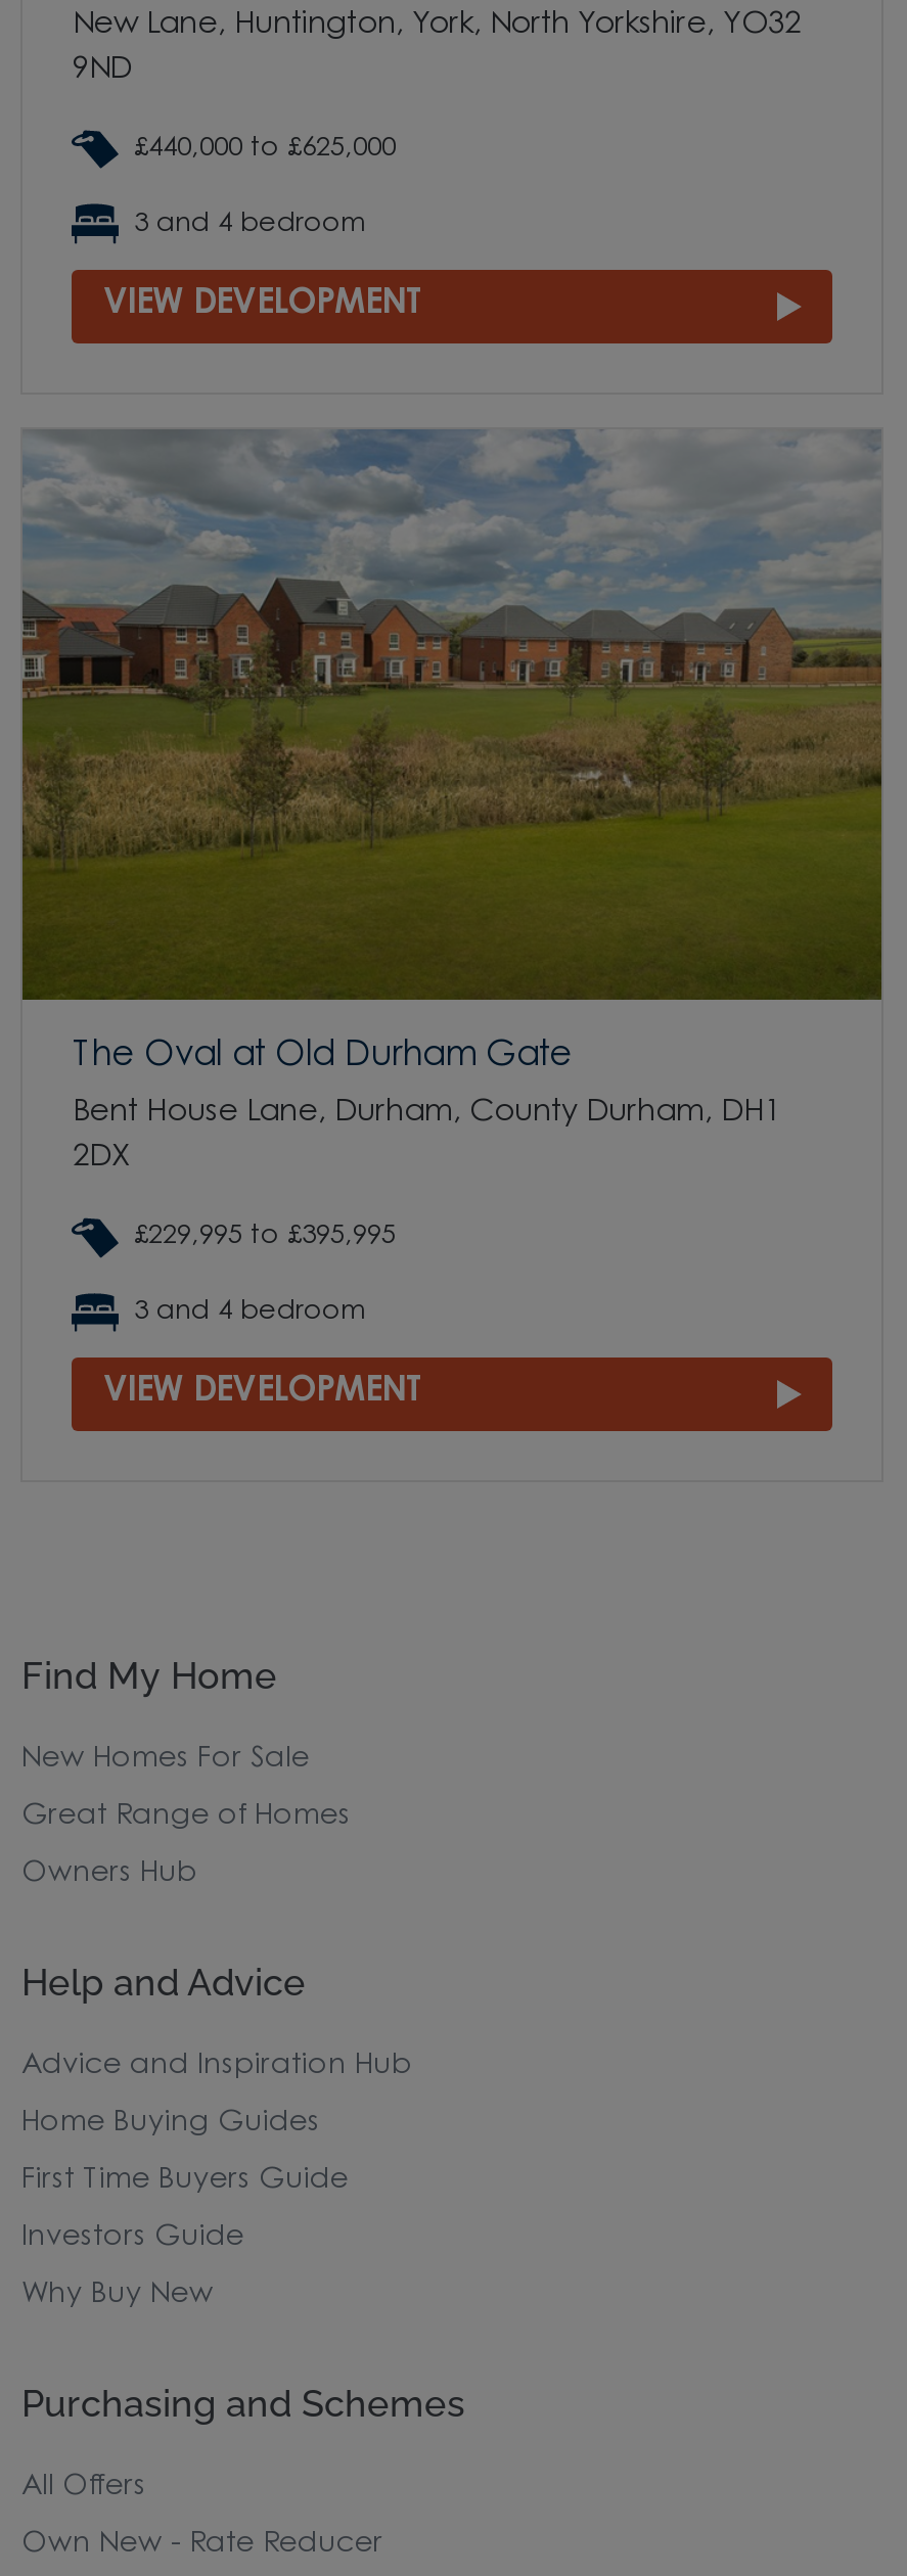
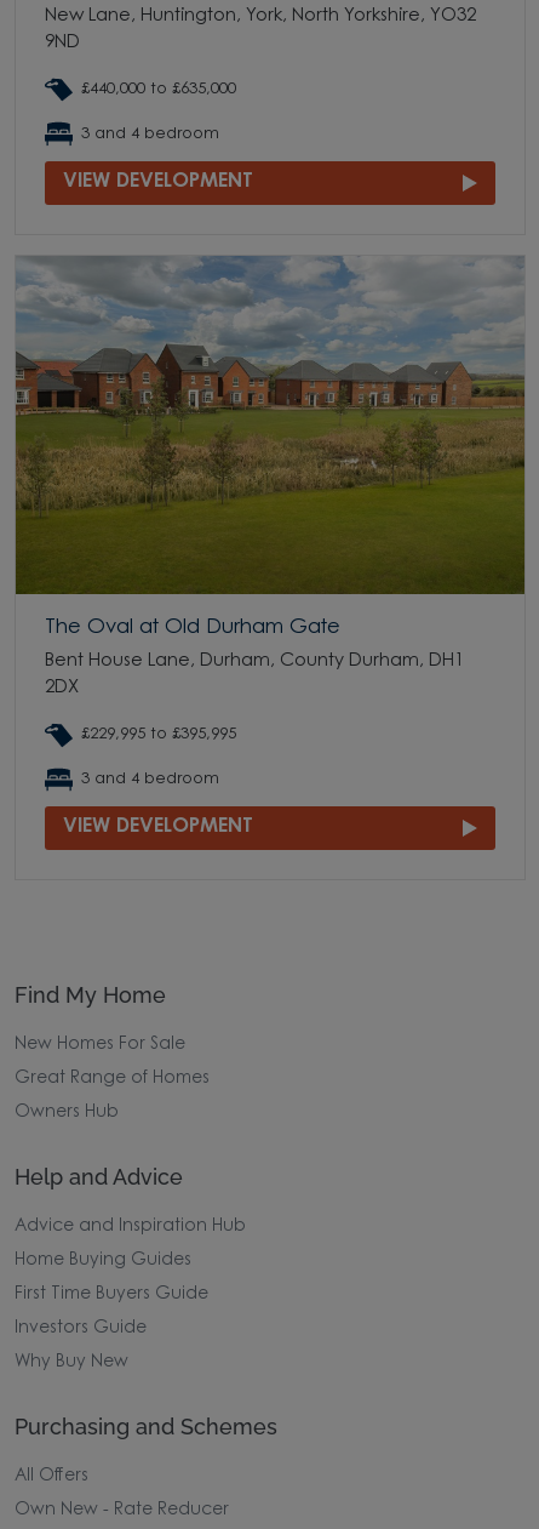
- £440,000 to £625,000
+ £440,000 to £635,000
